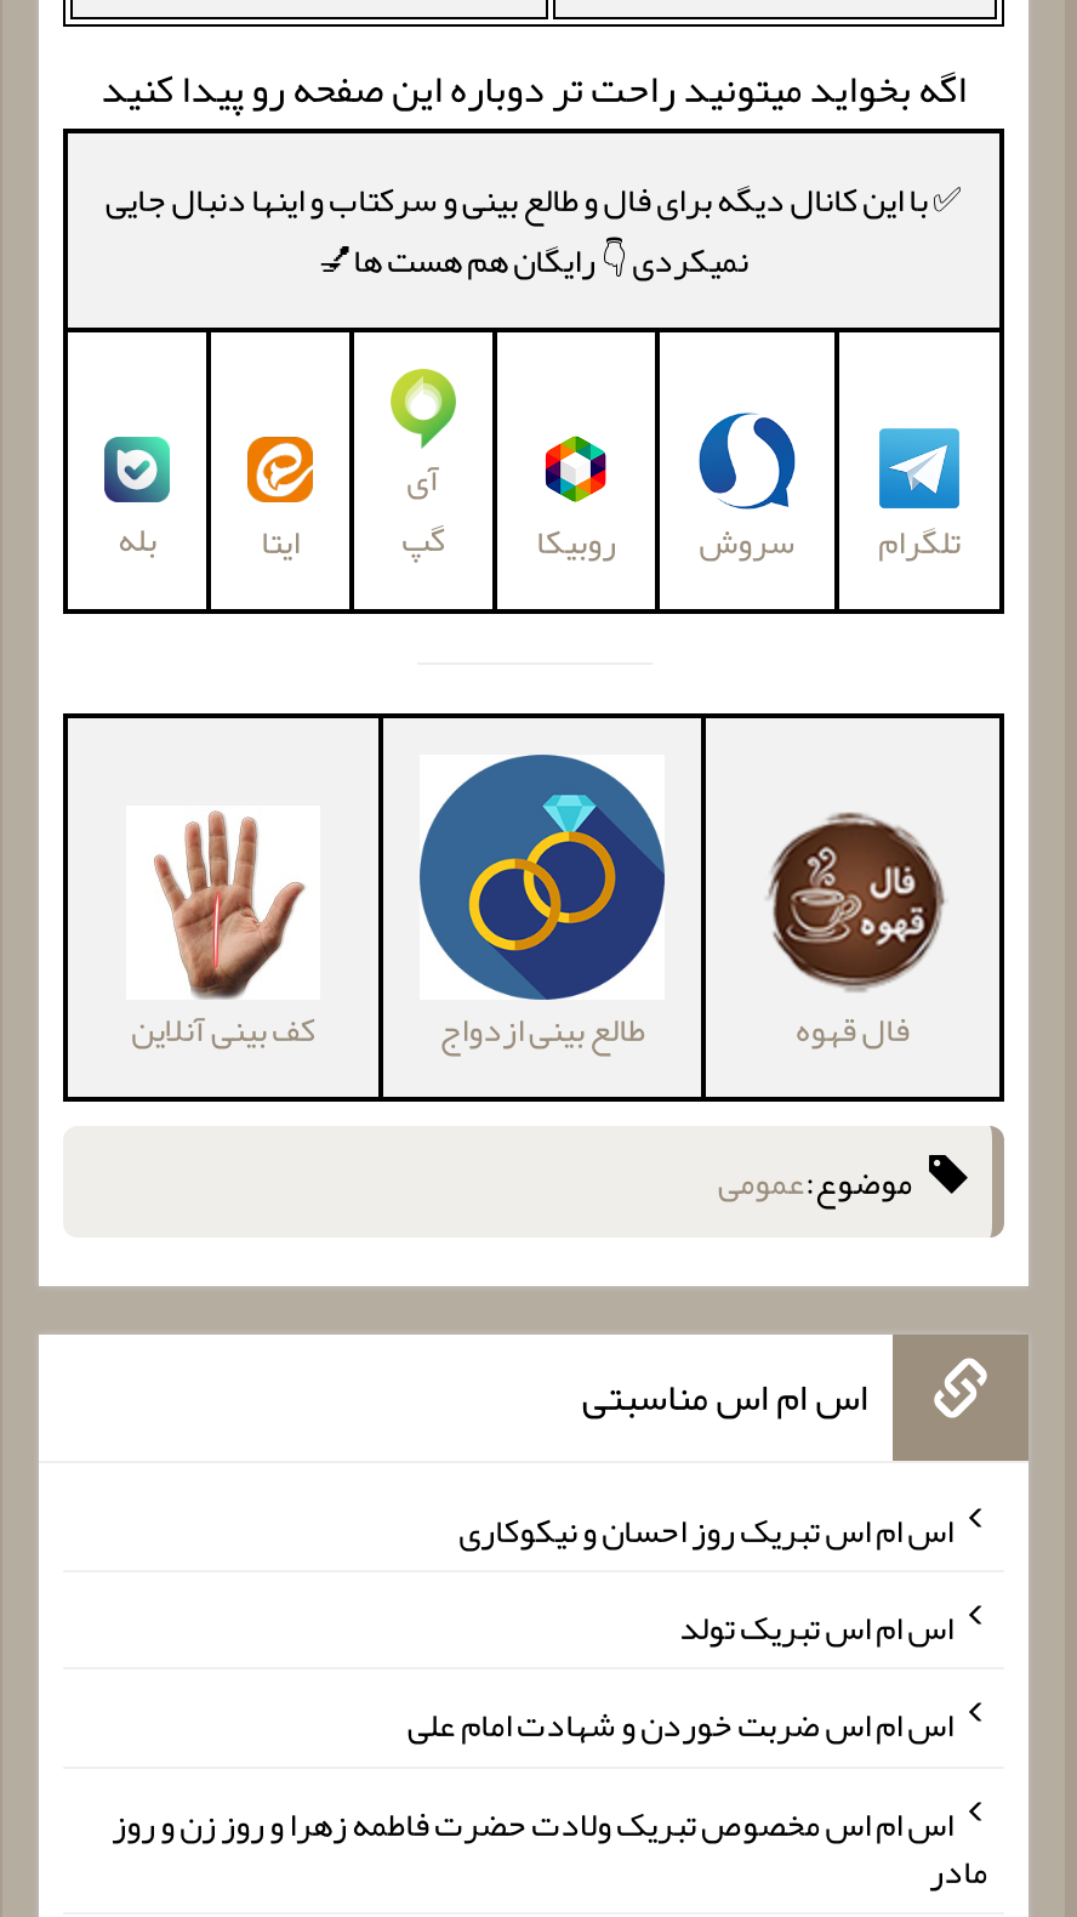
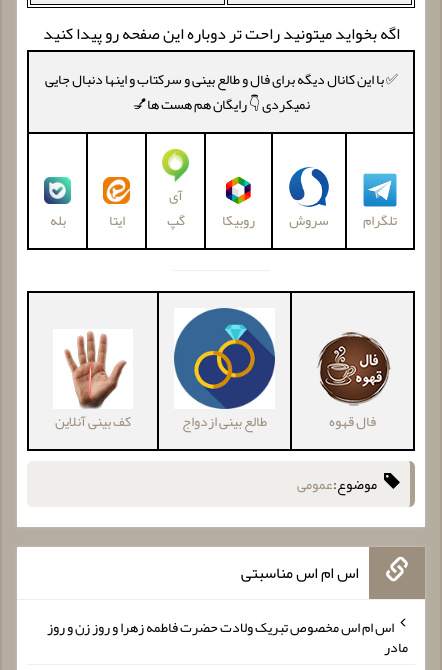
- اس ام اس تبریک روز احسان و نیکوکاری
- اس ام اس تبریک تولد
- اس ام اس ضربت خوردن و شهادت امام علی
